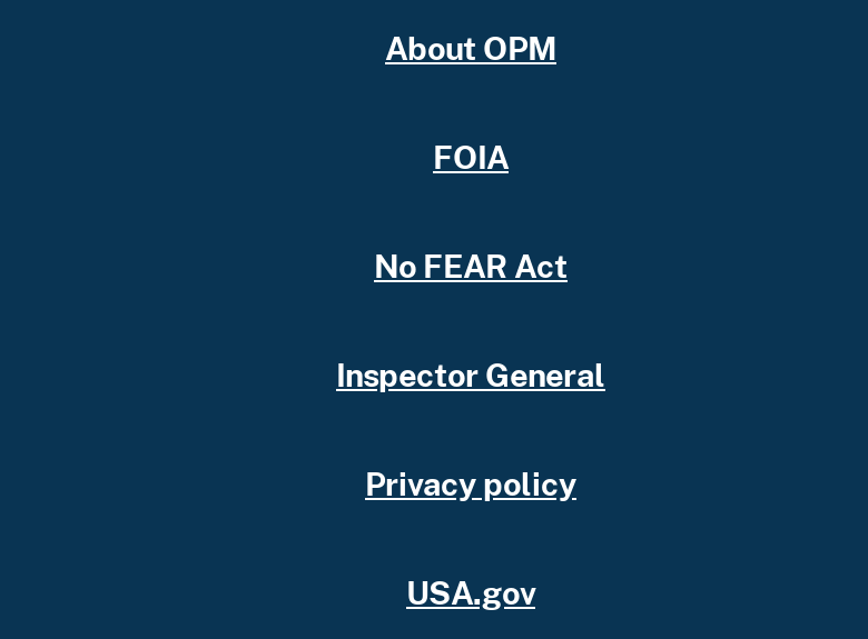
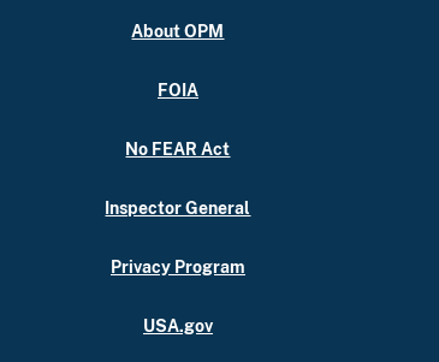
- Privacy policy
+ Privacy Program
